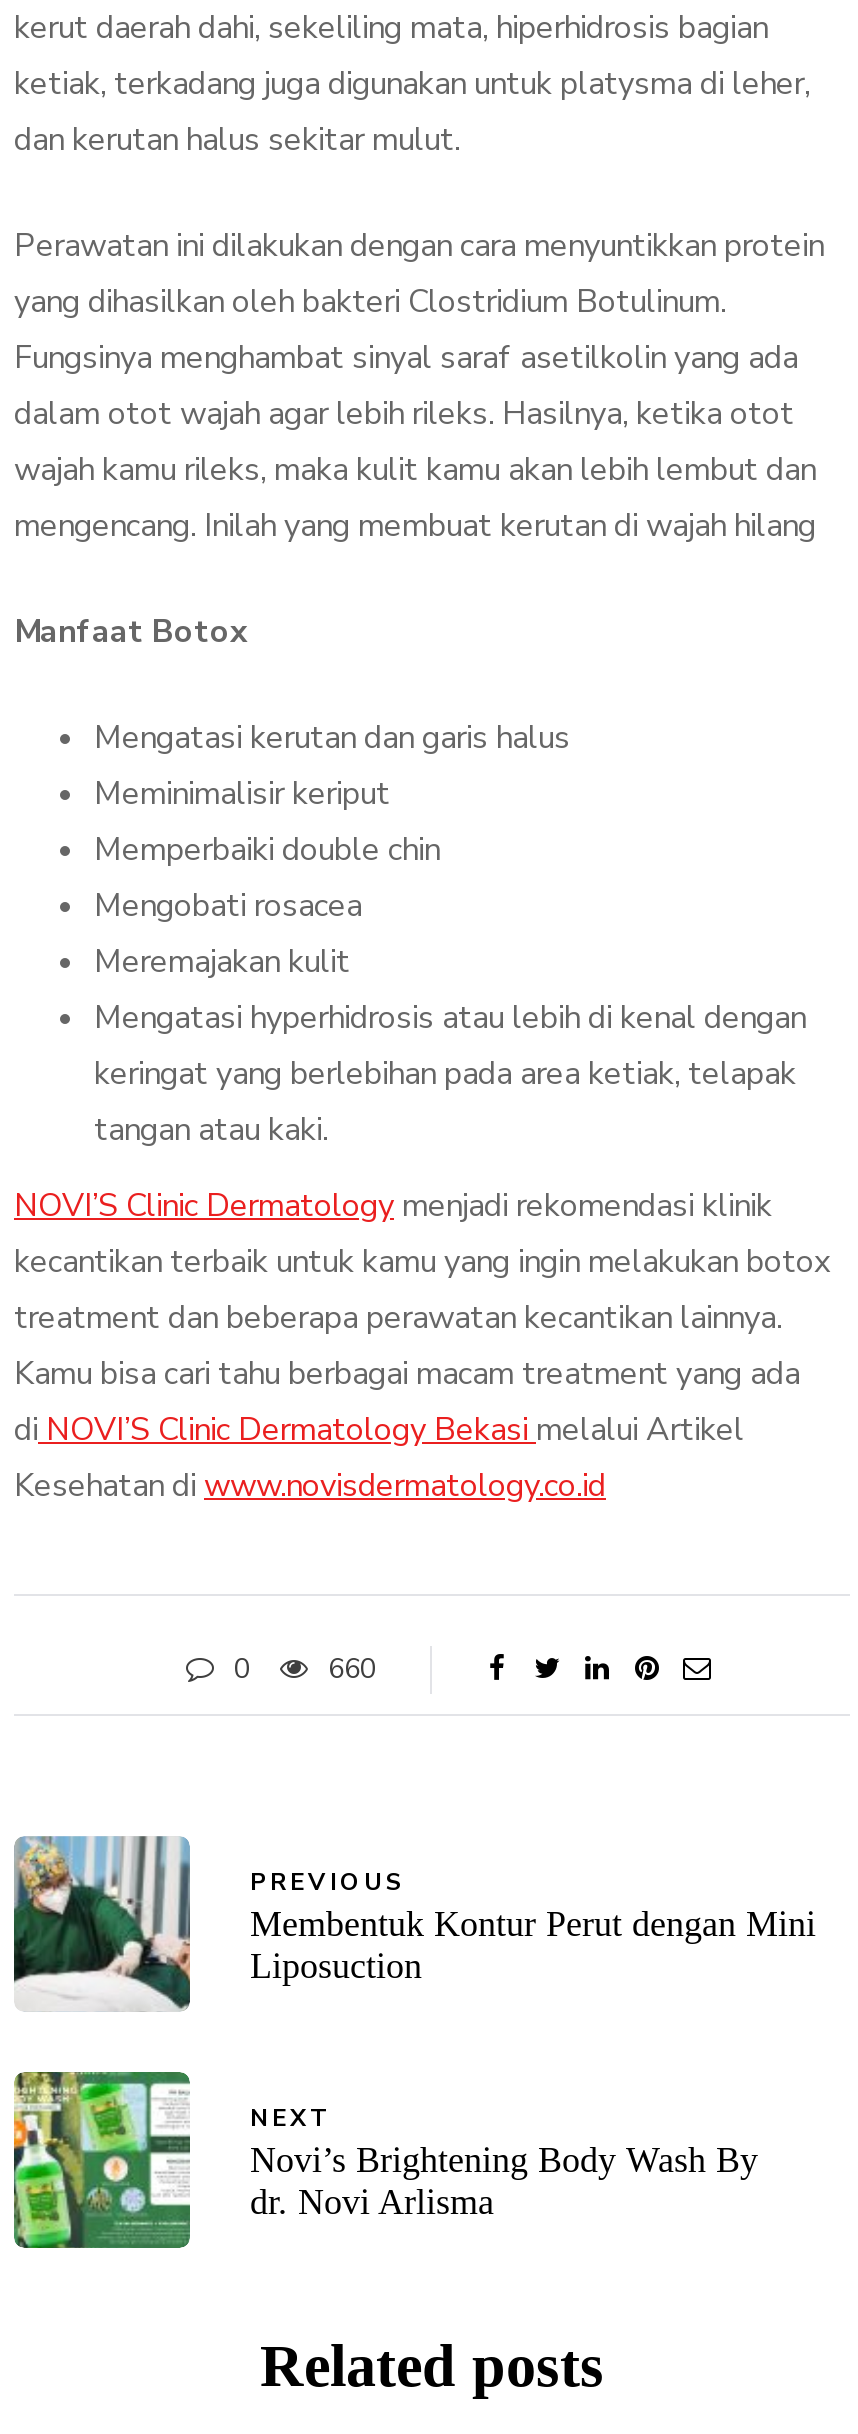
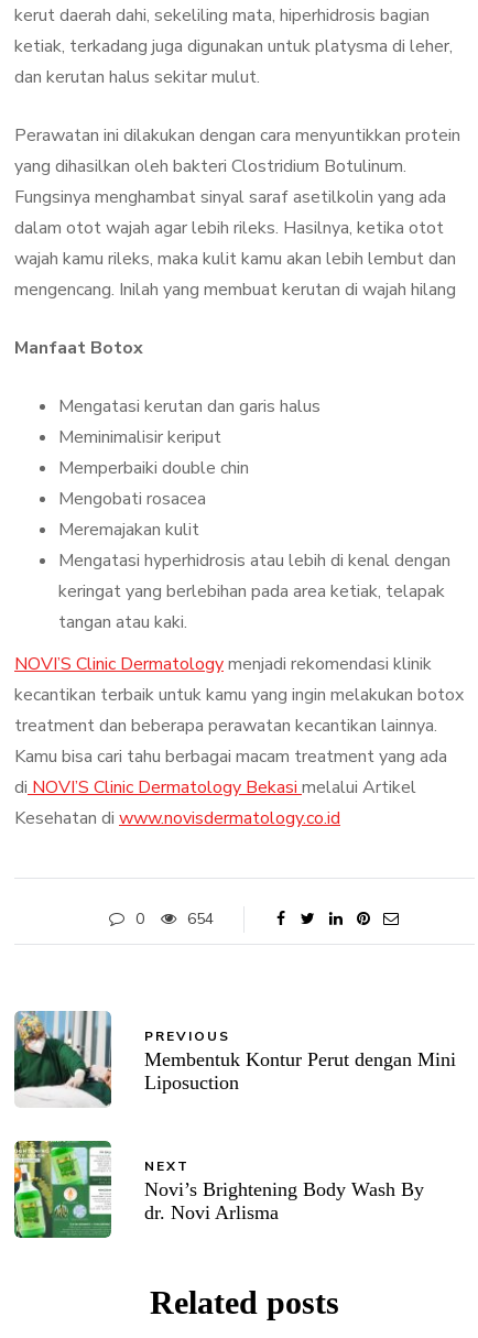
- 660
+ 654
